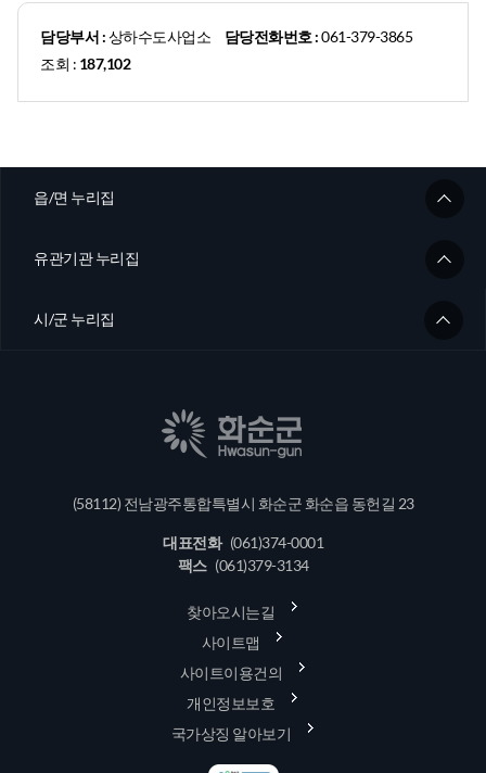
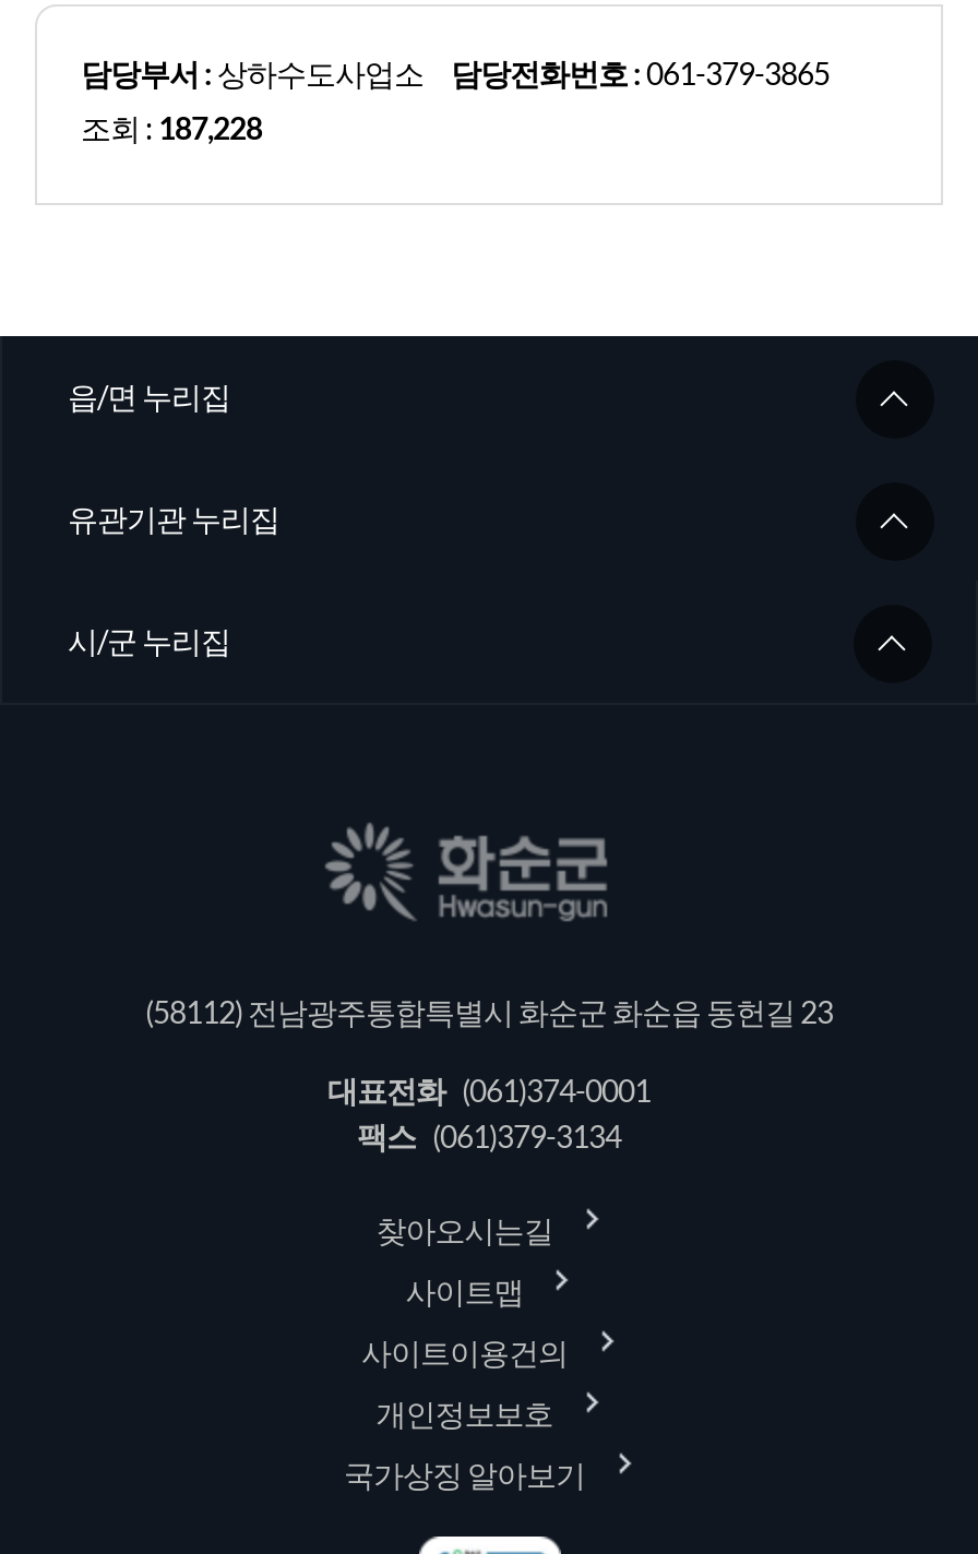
- 조회 : 187,102
+ 조회 : 187,228
